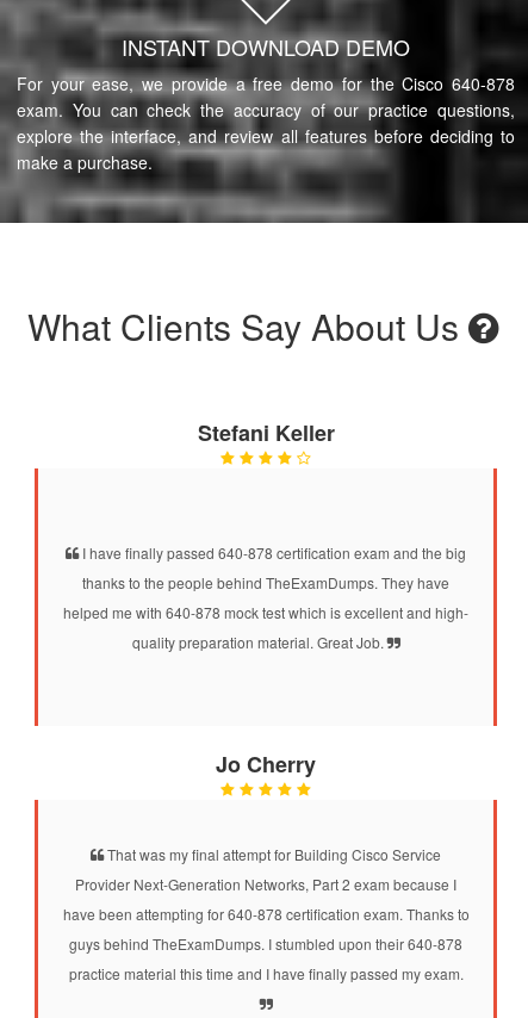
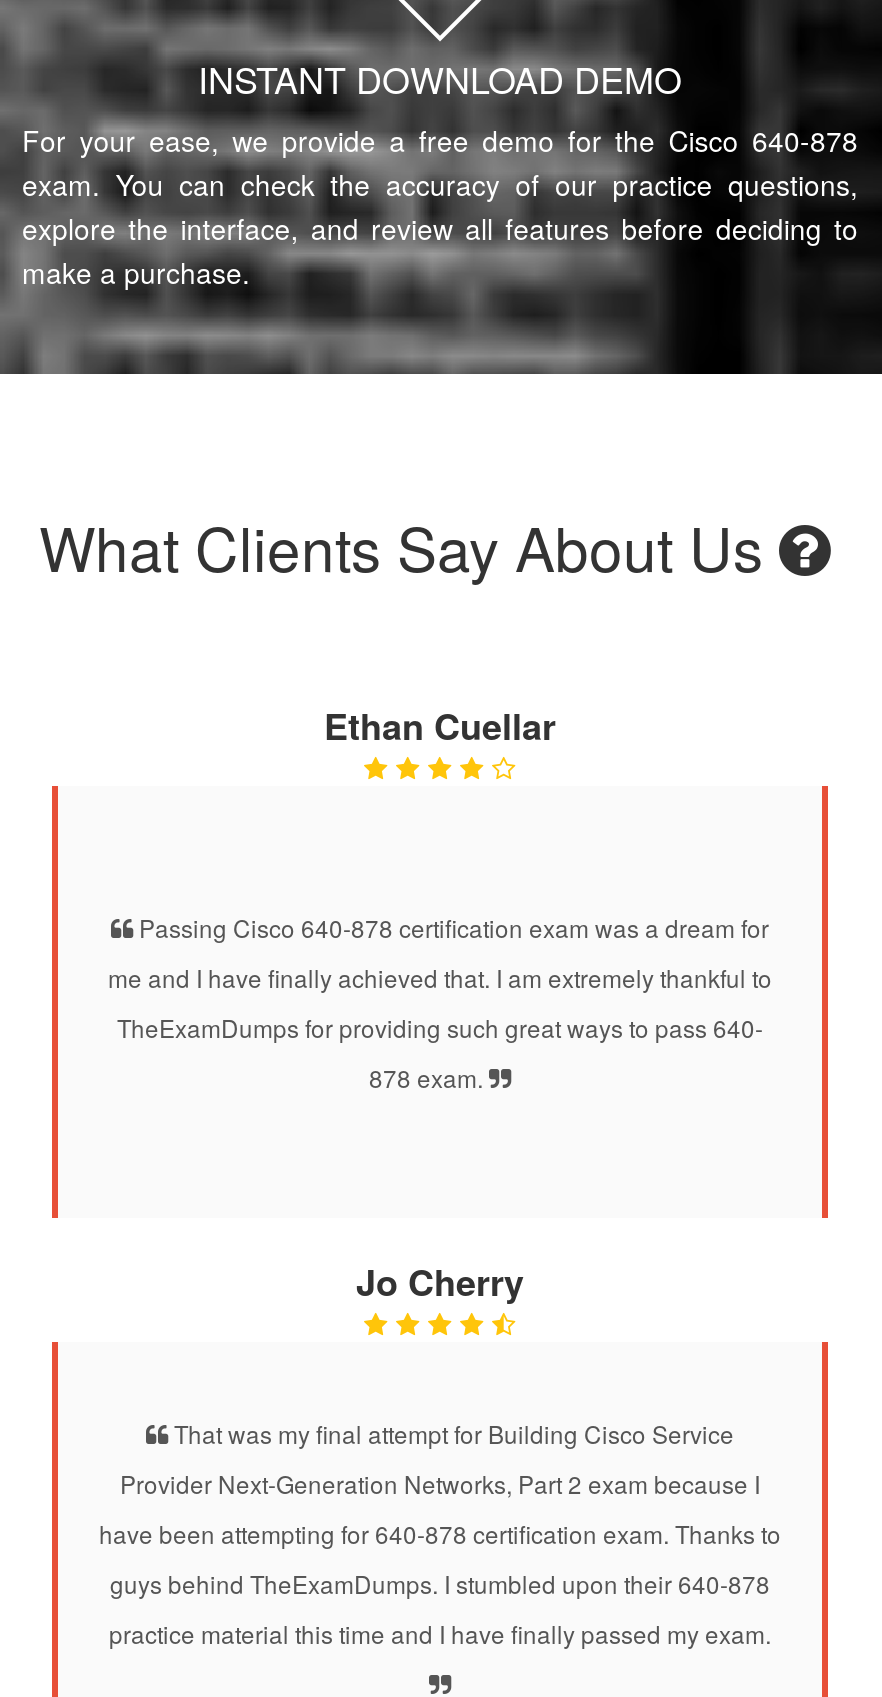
- Stefani Keller
+ Ethan Cuellar

- I have finally passed 640-878 certification exam and the big
+ Passing Cisco 640-878 certification exam was a dream for

- thanks to the people behind TheExamDumps. They have
+ me and I have finally achieved that. I am extremely thankful to

- helped me with 640-878 mock test which is excellent and high-
+ TheExamDumps for providing such great ways to pass 640-

- quality preparation material. Great Job.
+ 878 exam.
